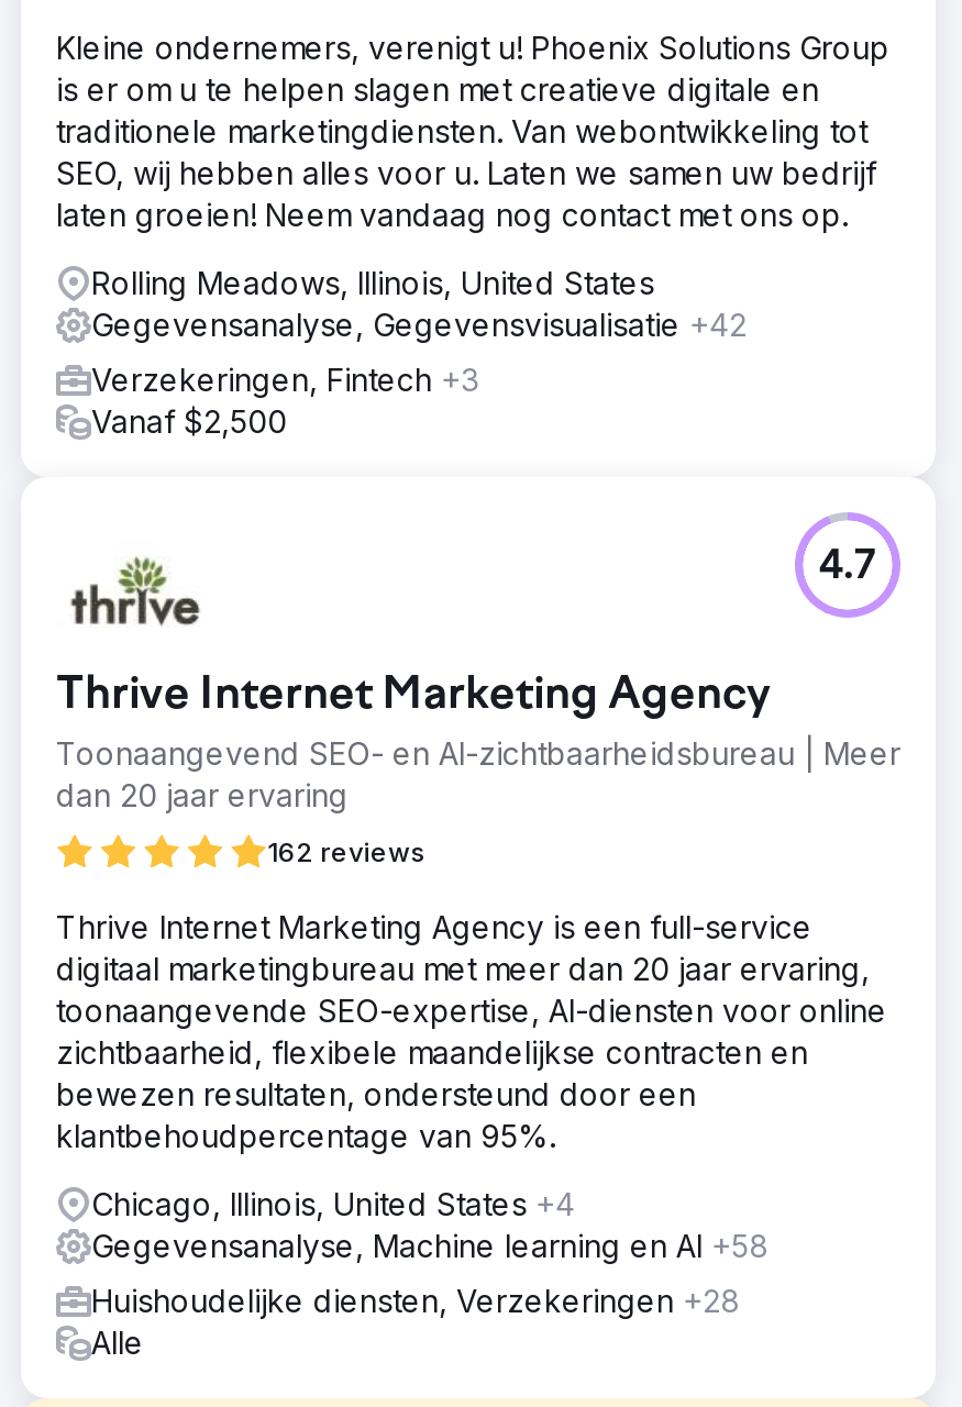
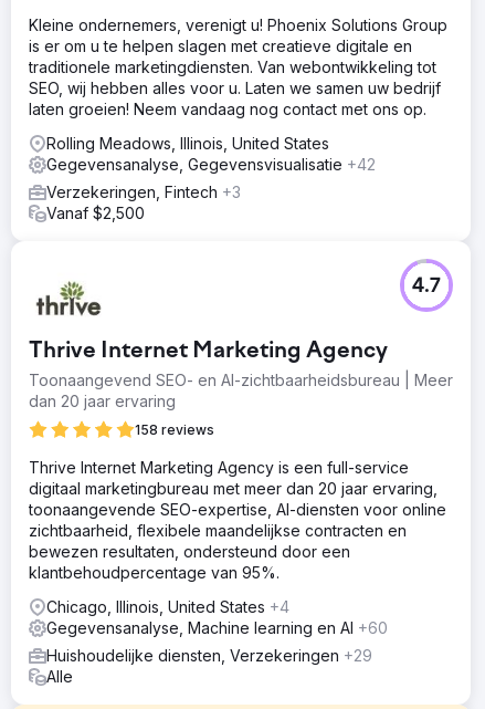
- 162 reviews
+ 158 reviews

- Gegevensanalyse, Machine learning en AI +58
+ Gegevensanalyse, Machine learning en AI +60

- Huishoudelijke diensten, Verzekeringen +28
+ Huishoudelijke diensten, Verzekeringen +29
